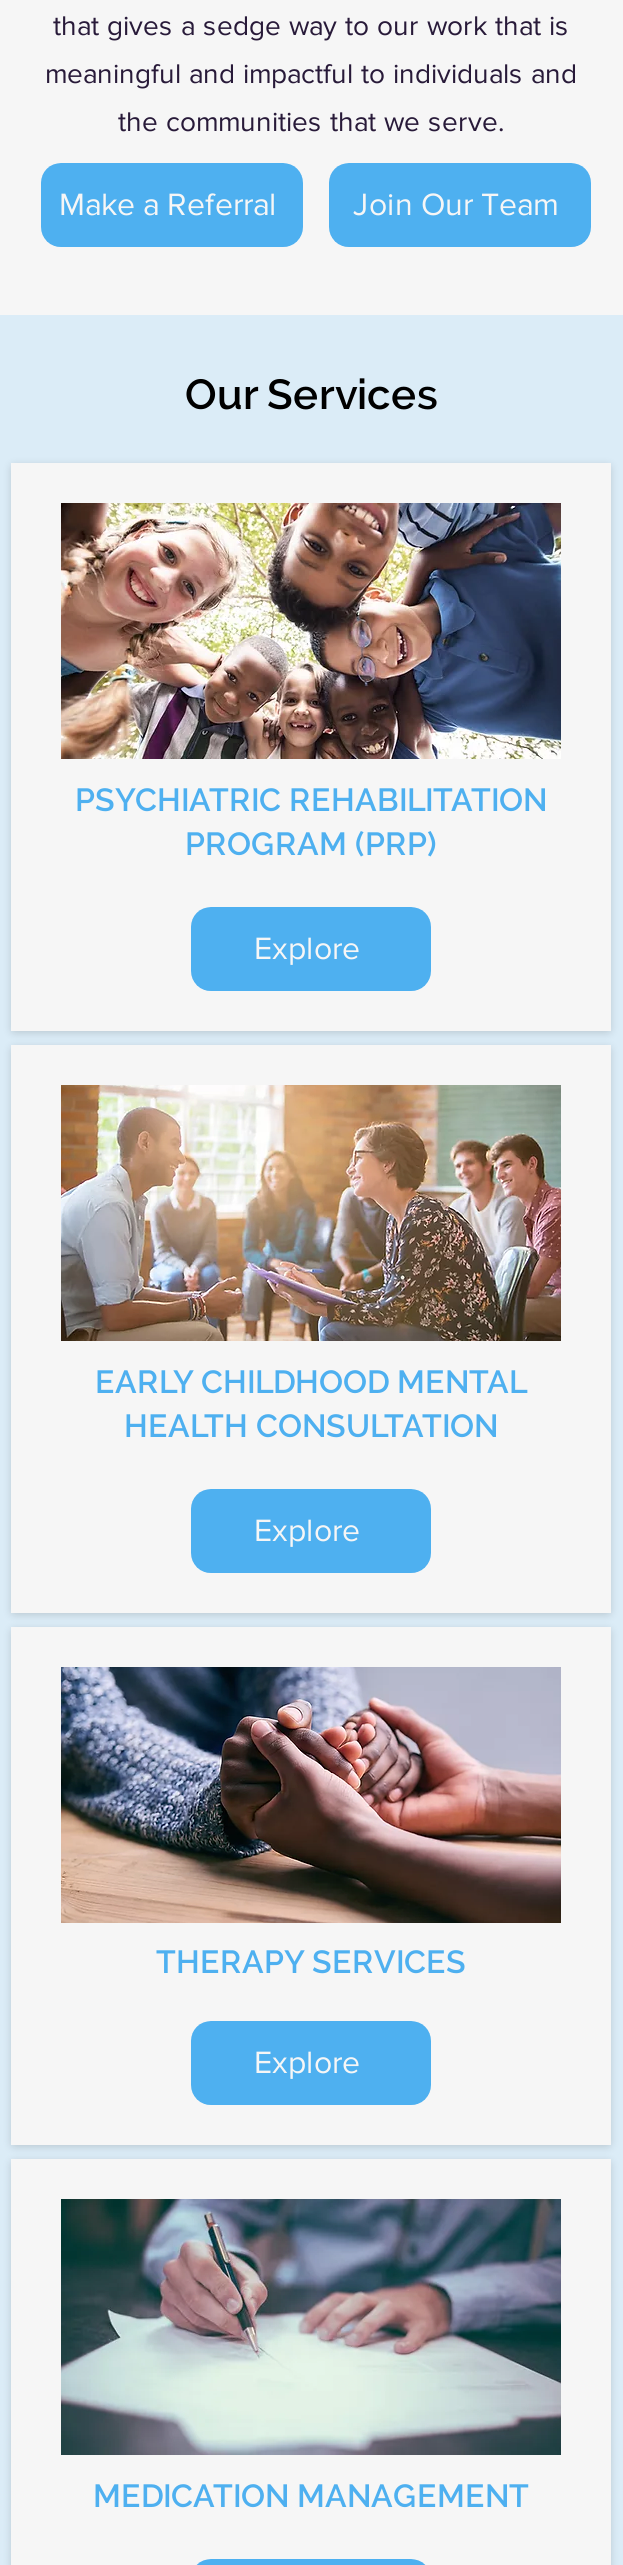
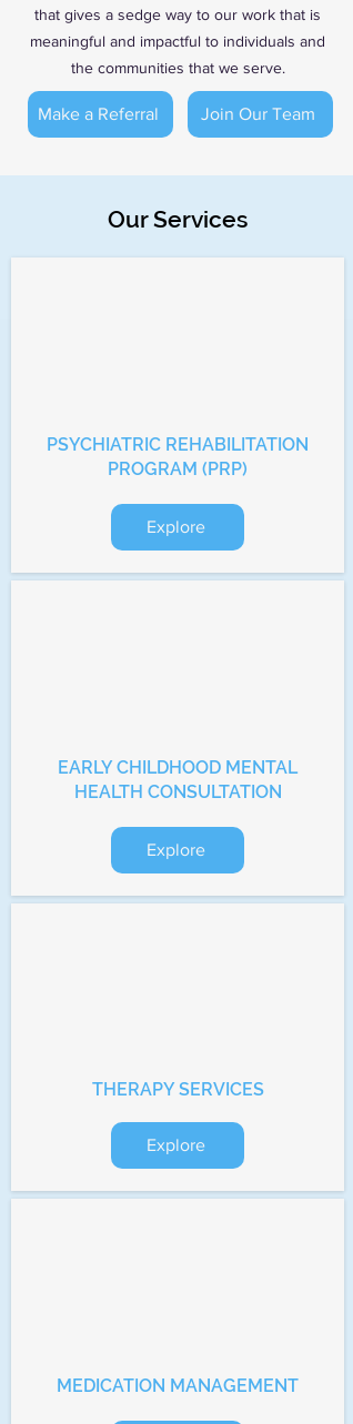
- [image]

- [image]

- [image]

- [image]
